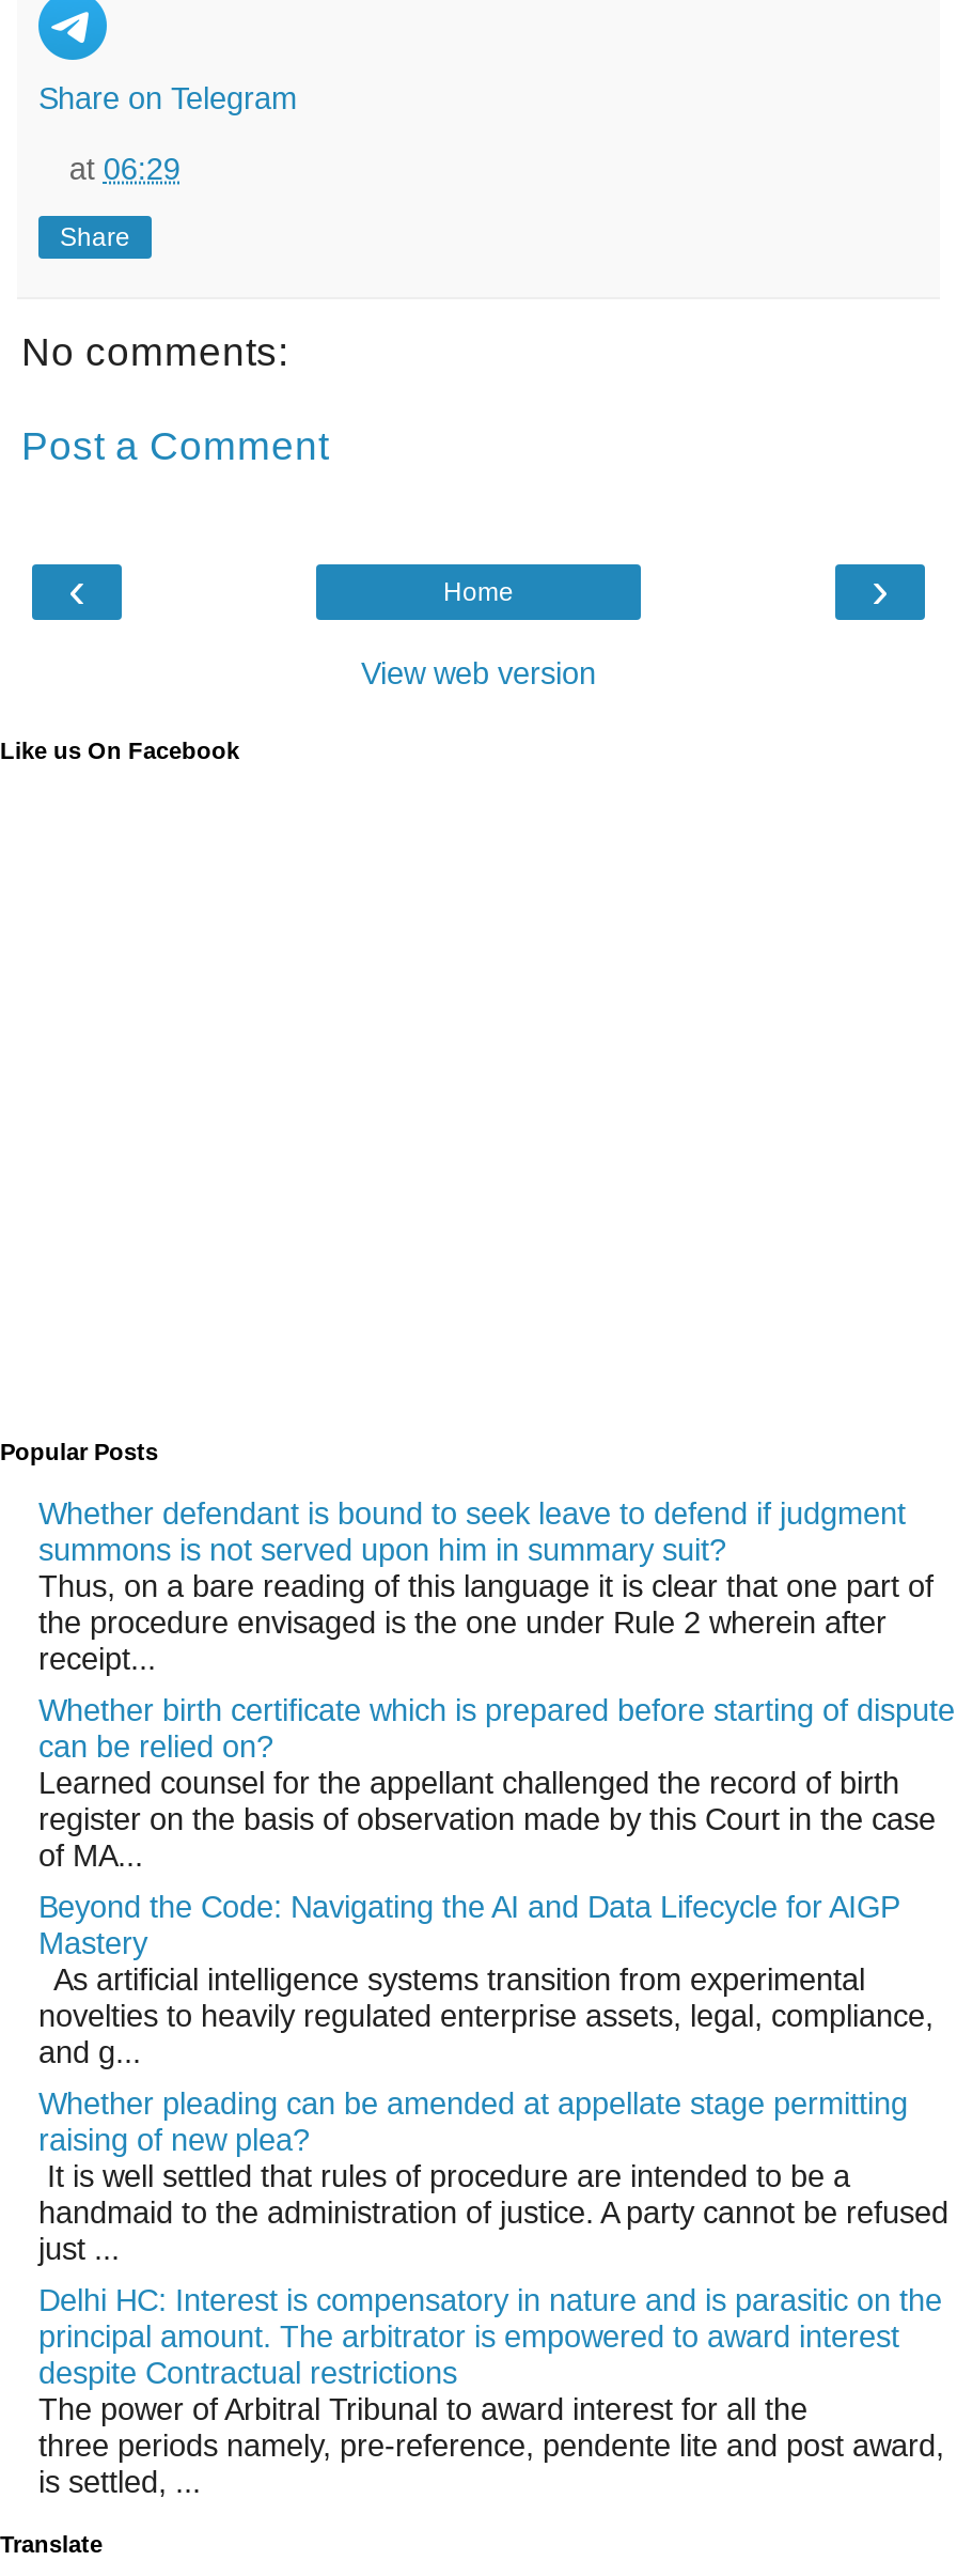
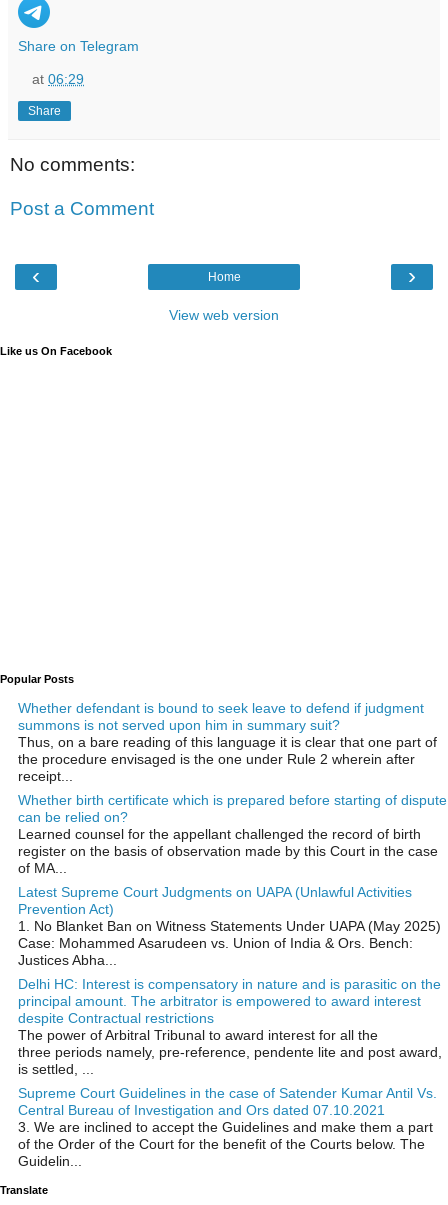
- Beyond the Code: Navigating the AI and Data Lifecycle for AIGP
- Mastery
- As artificial intelligence systems transition from experimental
- novelties to heavily regulated enterprise assets, legal, compliance,
- and g...
- Whether pleading can be amended at appellate stage permitting
- raising of new plea?
- It is well settled that rules of procedure are intended to be a
- handmaid to the administration of justice. A party cannot be refused
- just ...
+ Latest Supreme Court Judgments on UAPA (Unlawful Activities
+ Prevention Act)
+ 1. No Blanket Ban on Witness Statements Under UAPA (May 2025)
+ Case: Mohammed Asarudeen vs. Union of India & Ors. Bench:
+ Justices Abha...

moved up: Delhi HC: Interest is compensatory in nature and is parasitic on the | principal amount. The arbitrator is empowered to award interest | despite Contractual restrictions | The power of Arbitral Tribunal to award interest for all the | three periods namely, pre-reference, pendente lite and post award, | is settled, ...

+ Supreme Court Guidelines in the case of Satender Kumar Antil Vs.
+ Central Bureau of Investigation and Ors dated 07.10.2021
+ 3. We are inclined to accept the Guidelines and make them a part
+ of the Order of the Court for the benefit of the Courts below. The
+ Guidelin...
